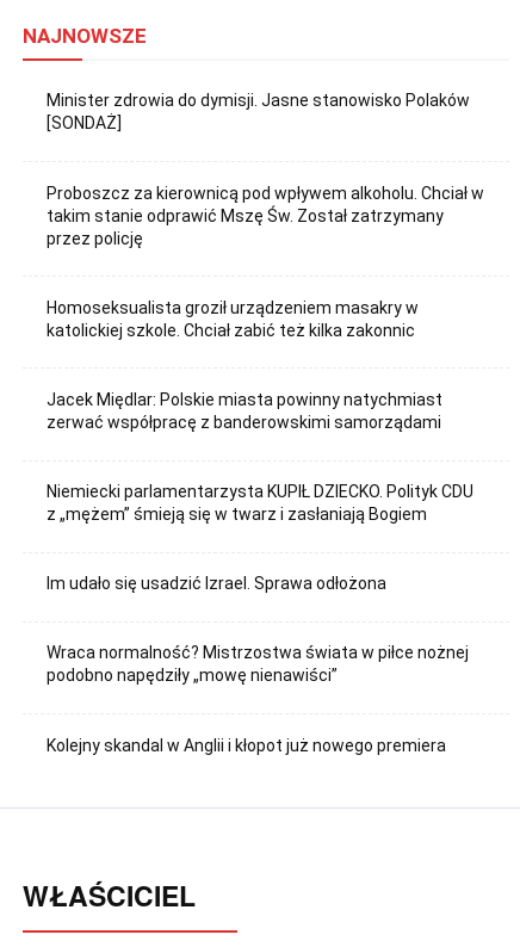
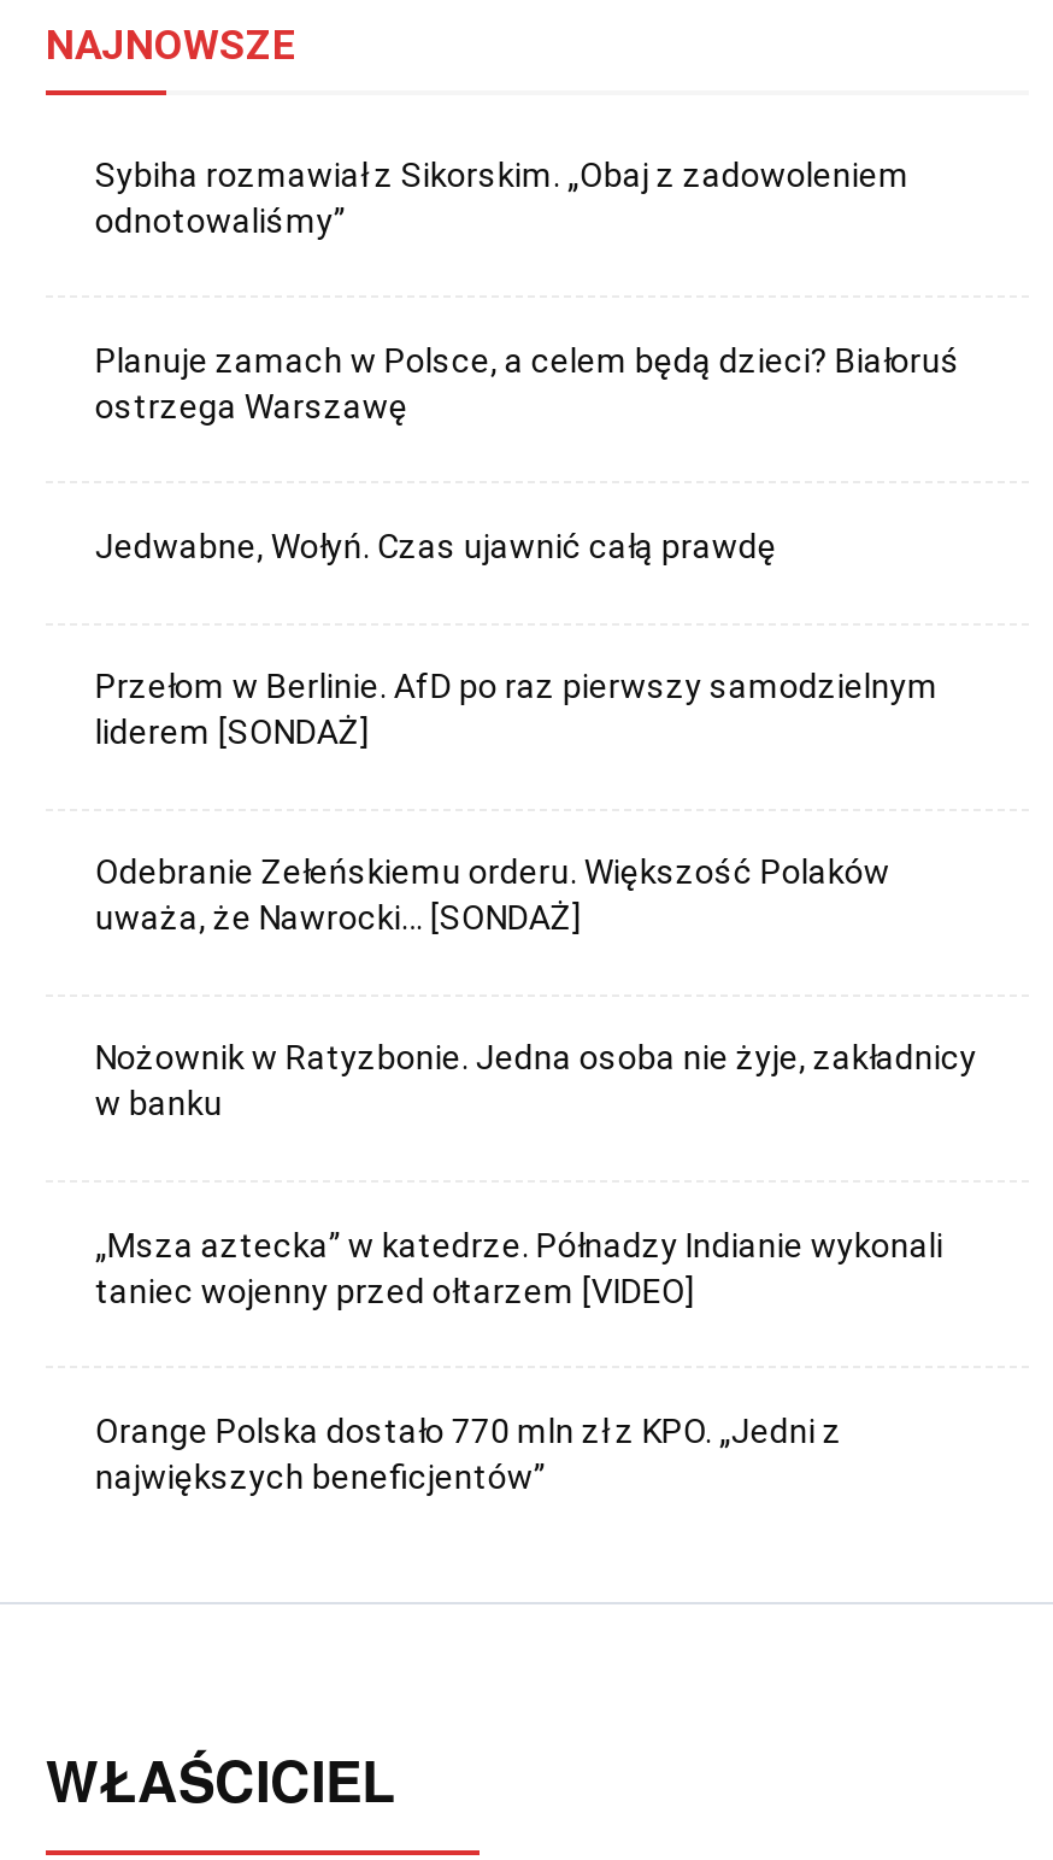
- Minister zdrowia do dymisji. Jasne stanowisko Polaków
- [SONDAŻ]
+ Sybiha rozmawiał z Sikorskim. „Obaj z zadowoleniem
+ odnotowaliśmy”

- Proboszcz za kierownicą pod wpływem alkoholu. Chciał w
- takim stanie odprawić Mszę Św. Został zatrzymany
- przez policję
+ Planuje zamach w Polsce, a celem będą dzieci? Białoruś
+ ostrzega Warszawę

- Homoseksualista groził urządzeniem masakry w
- katolickiej szkole. Chciał zabić też kilka zakonnic
+ Jedwabne, Wołyń. Czas ujawnić całą prawdę

- Jacek Międlar: Polskie miasta powinny natychmiast
- zerwać współpracę z banderowskimi samorządami
+ Przełom w Berlinie. AfD po raz pierwszy samodzielnym
+ liderem [SONDAŻ]

- Niemiecki parlamentarzysta KUPIŁ DZIECKO. Polityk CDU
- z „mężem” śmieją się w twarz i zasłaniają Bogiem
+ Odebranie Zełeńskiemu orderu. Większość Polaków
+ uważa, że Nawrocki… [SONDAŻ]

- Im udało się usadzić Izrael. Sprawa odłożona
+ Nożownik w Ratyzbonie. Jedna osoba nie żyje, zakładnicy
+ w banku

- Wraca normalność? Mistrzostwa świata w piłce nożnej
- podobno napędziły „mowę nienawiści”
+ „Msza aztecka” w katedrze. Półnadzy Indianie wykonali
+ taniec wojenny przed ołtarzem [VIDEO]

- Kolejny skandal w Anglii i kłopot już nowego premiera
+ Orange Polska dostało 770 mln zł z KPO. „Jedni z
+ największych beneficjentów”
